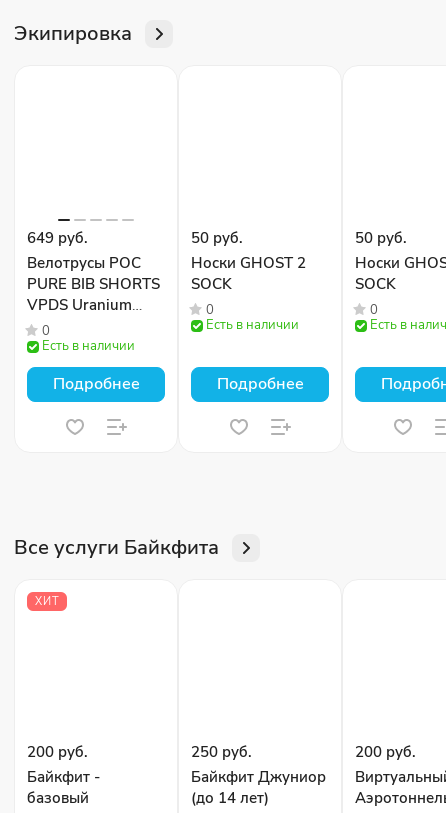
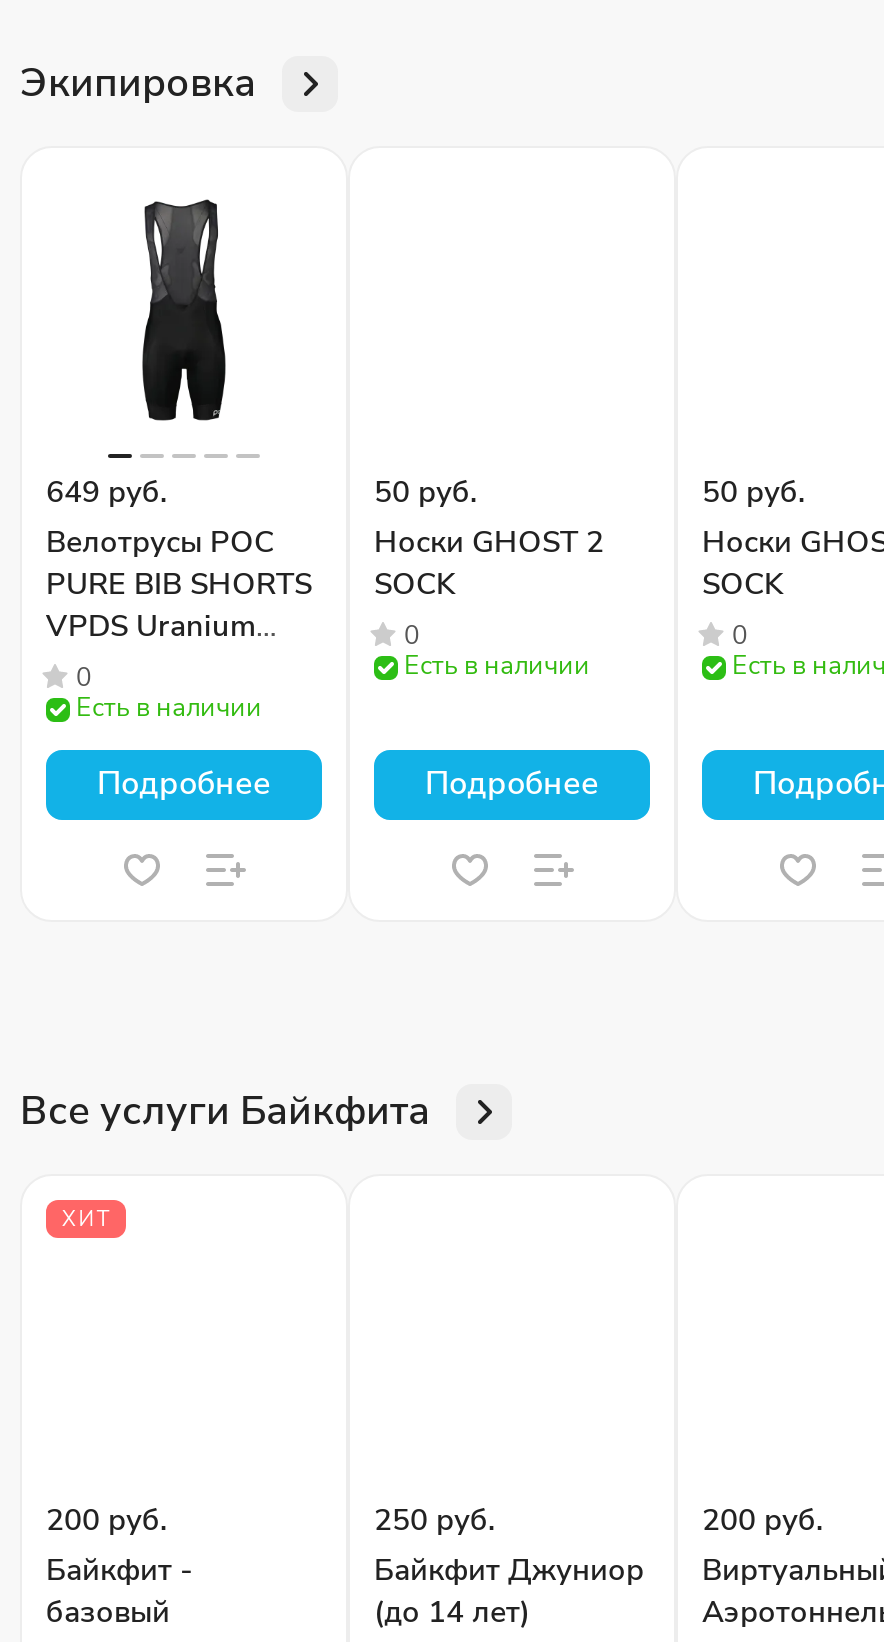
+ [image]
